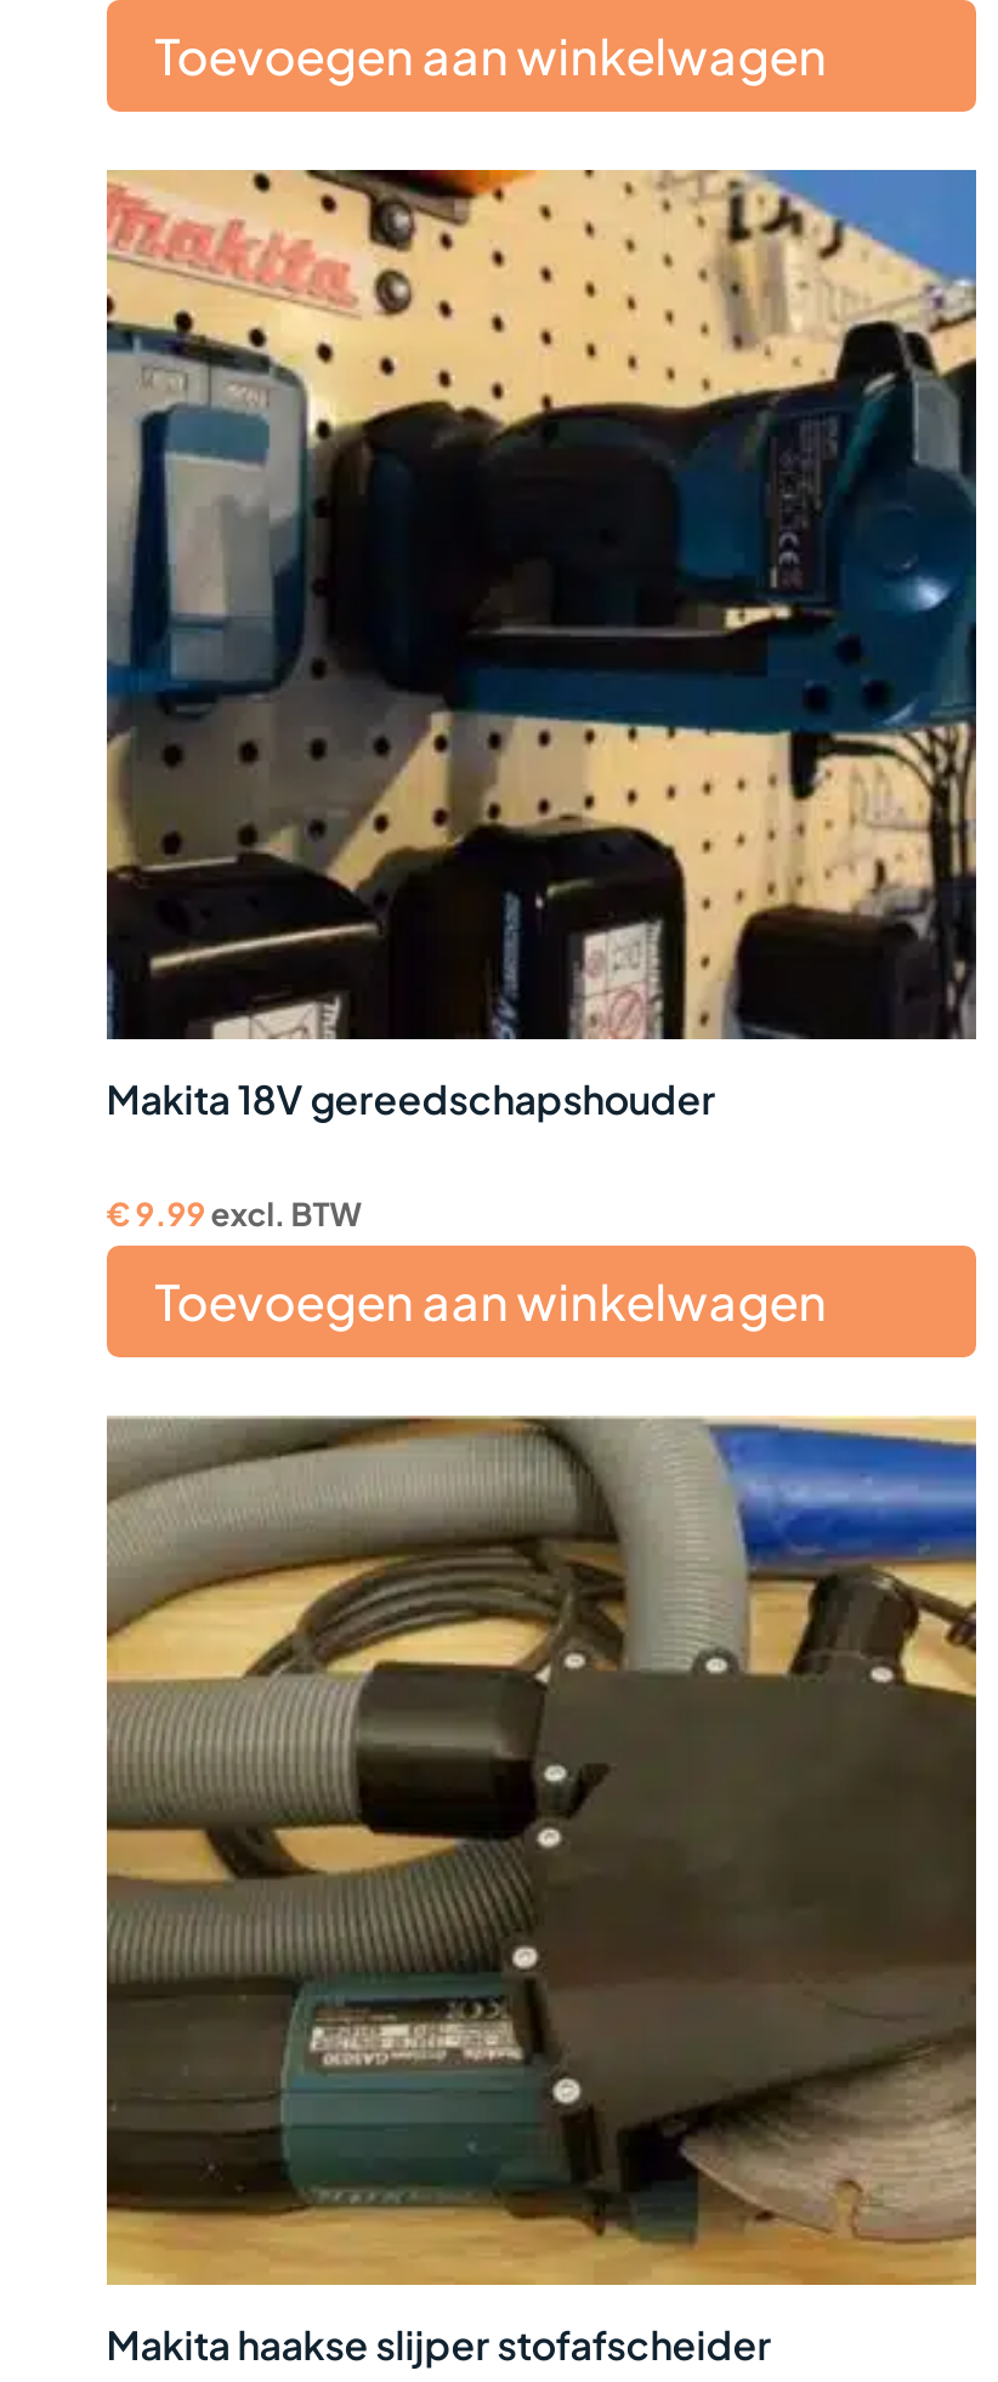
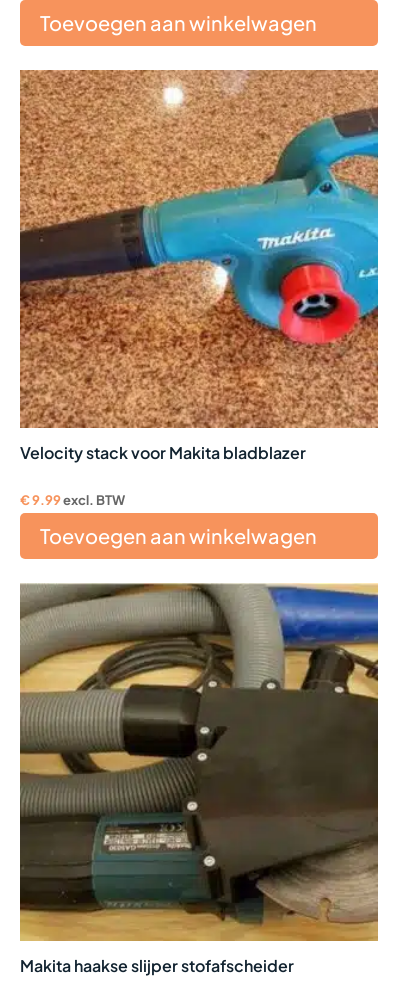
- [image]
- Makita 18V gereedschapshouder
+ [image]
+ Velocity stack voor Makita bladblazer
